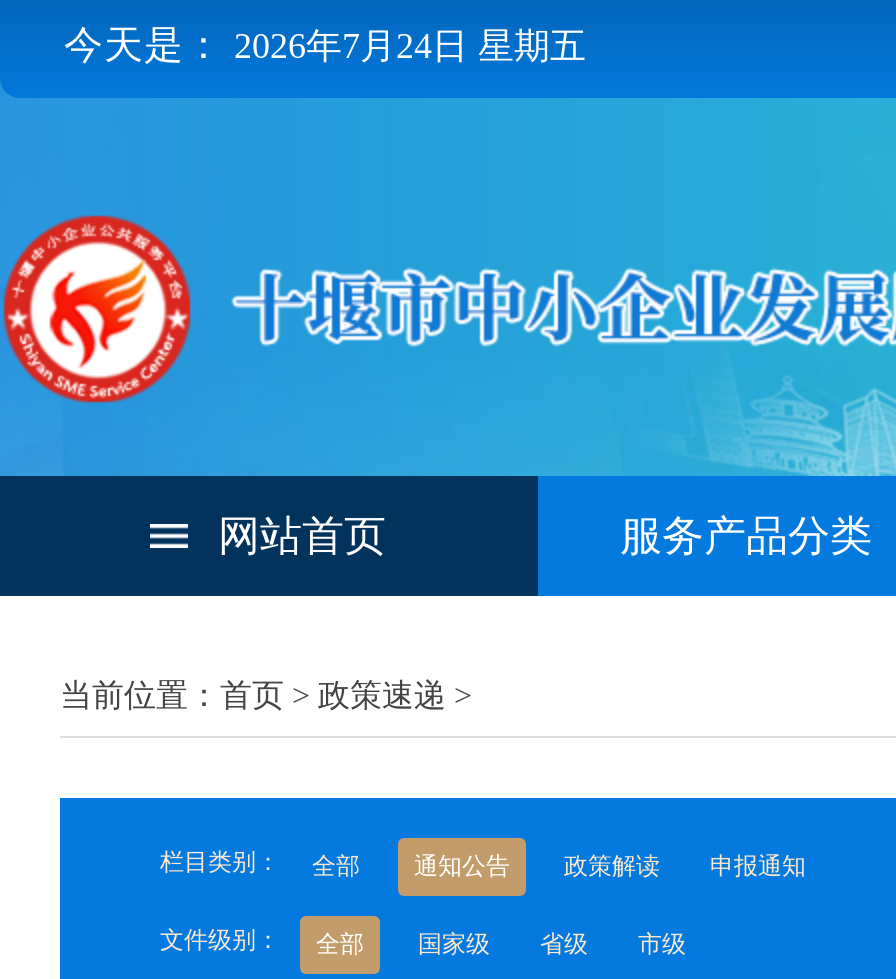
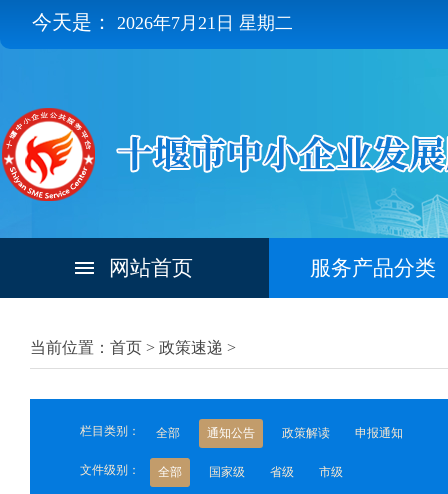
- 今天是：2026年7月24日 星期五
+ 今天是：2026年7月21日 星期二
